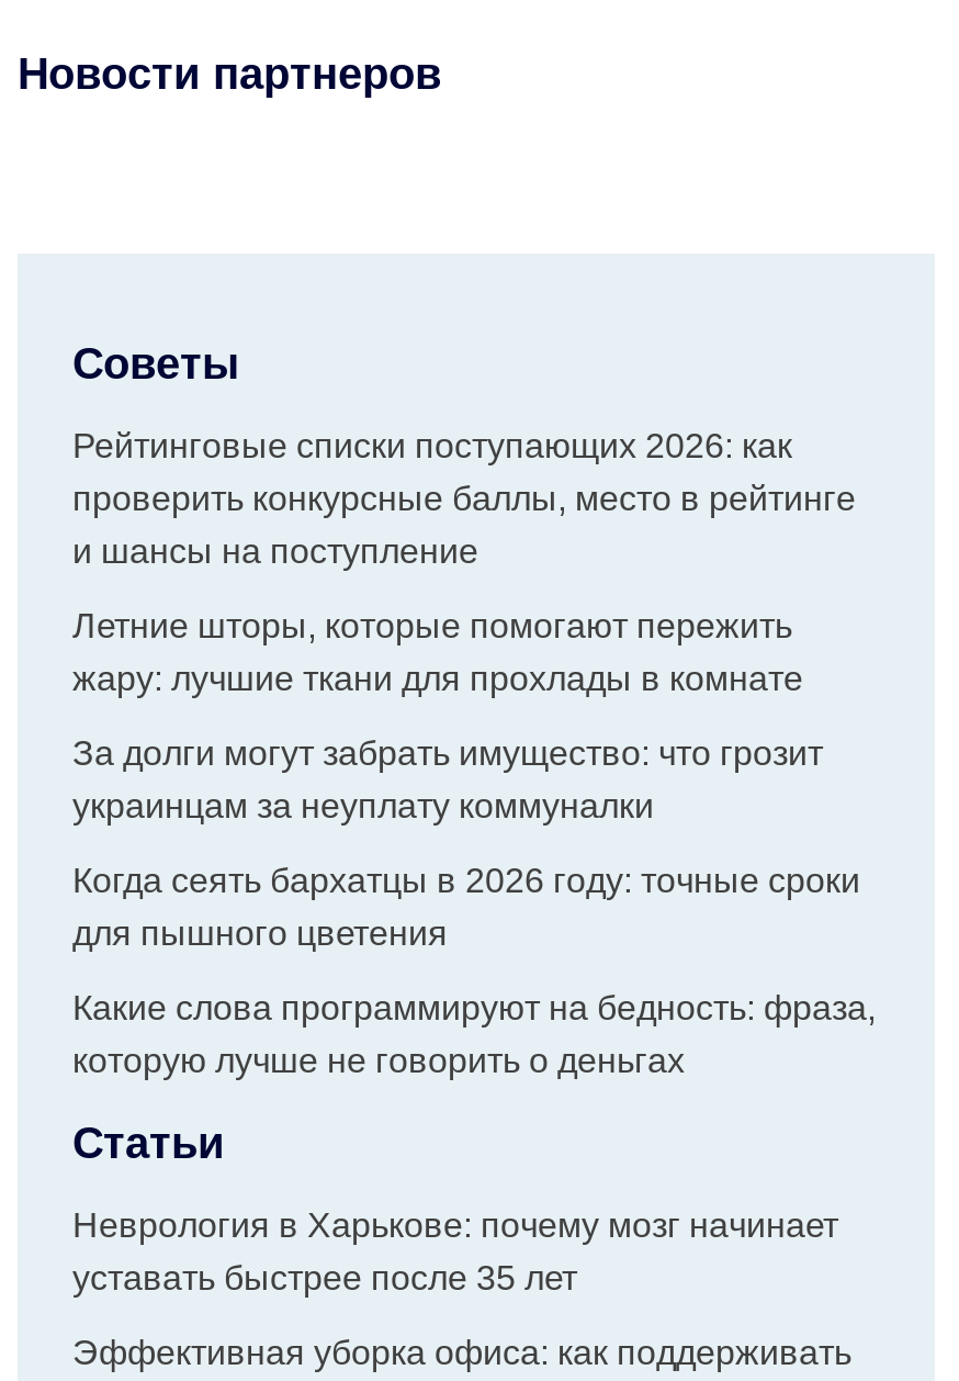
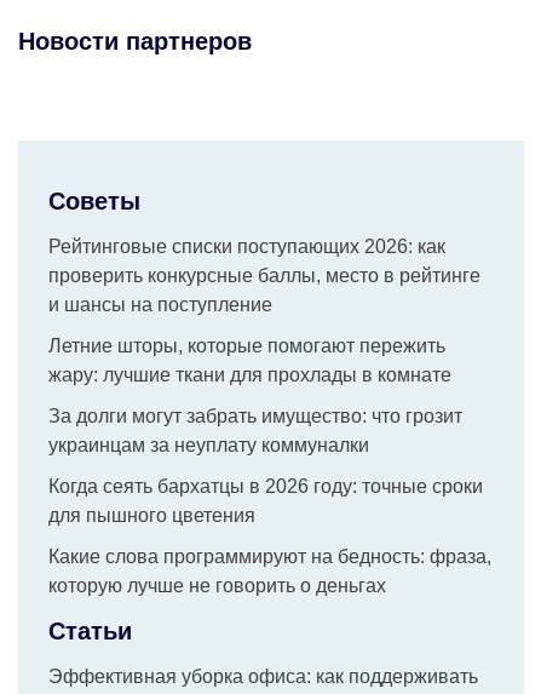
- Неврология в Харькове: почему мозг начинает
- уставать быстрее после 35 лет
